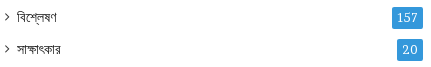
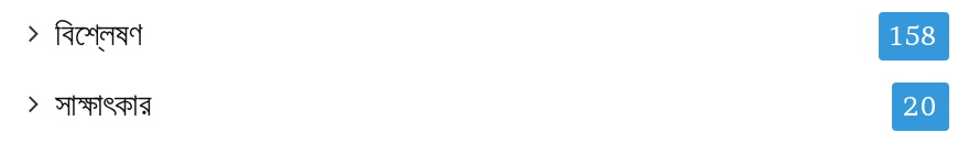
- 157
+ 158
